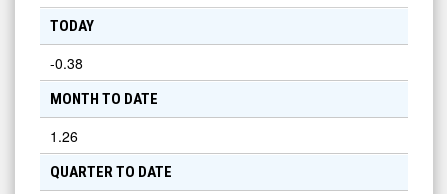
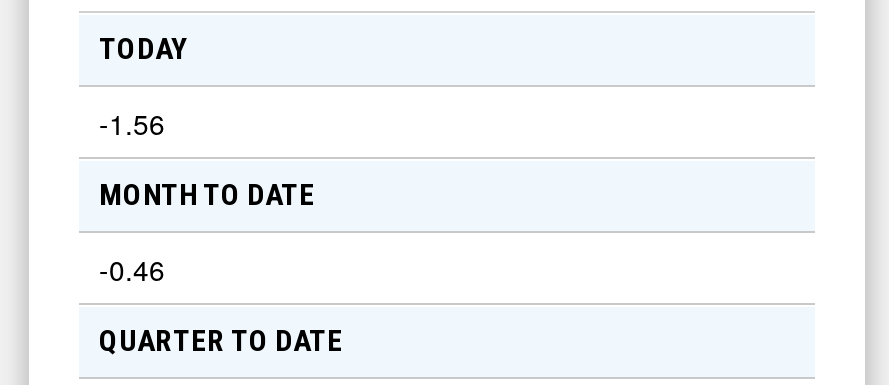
- -0.38
+ -1.56

- 1.26
+ -0.46
